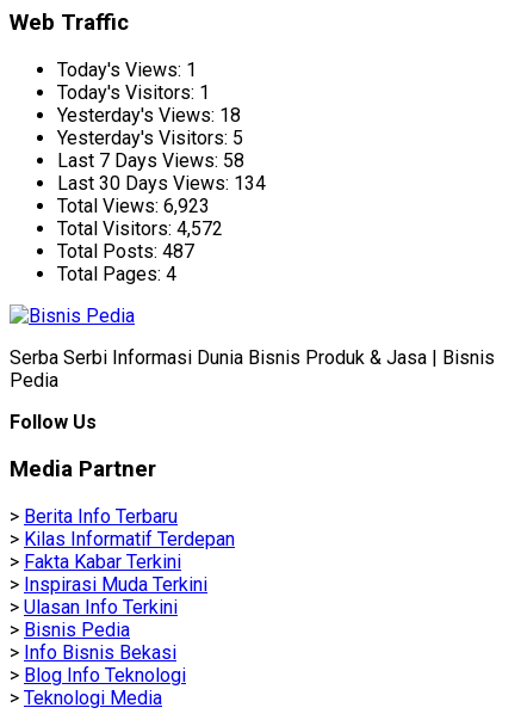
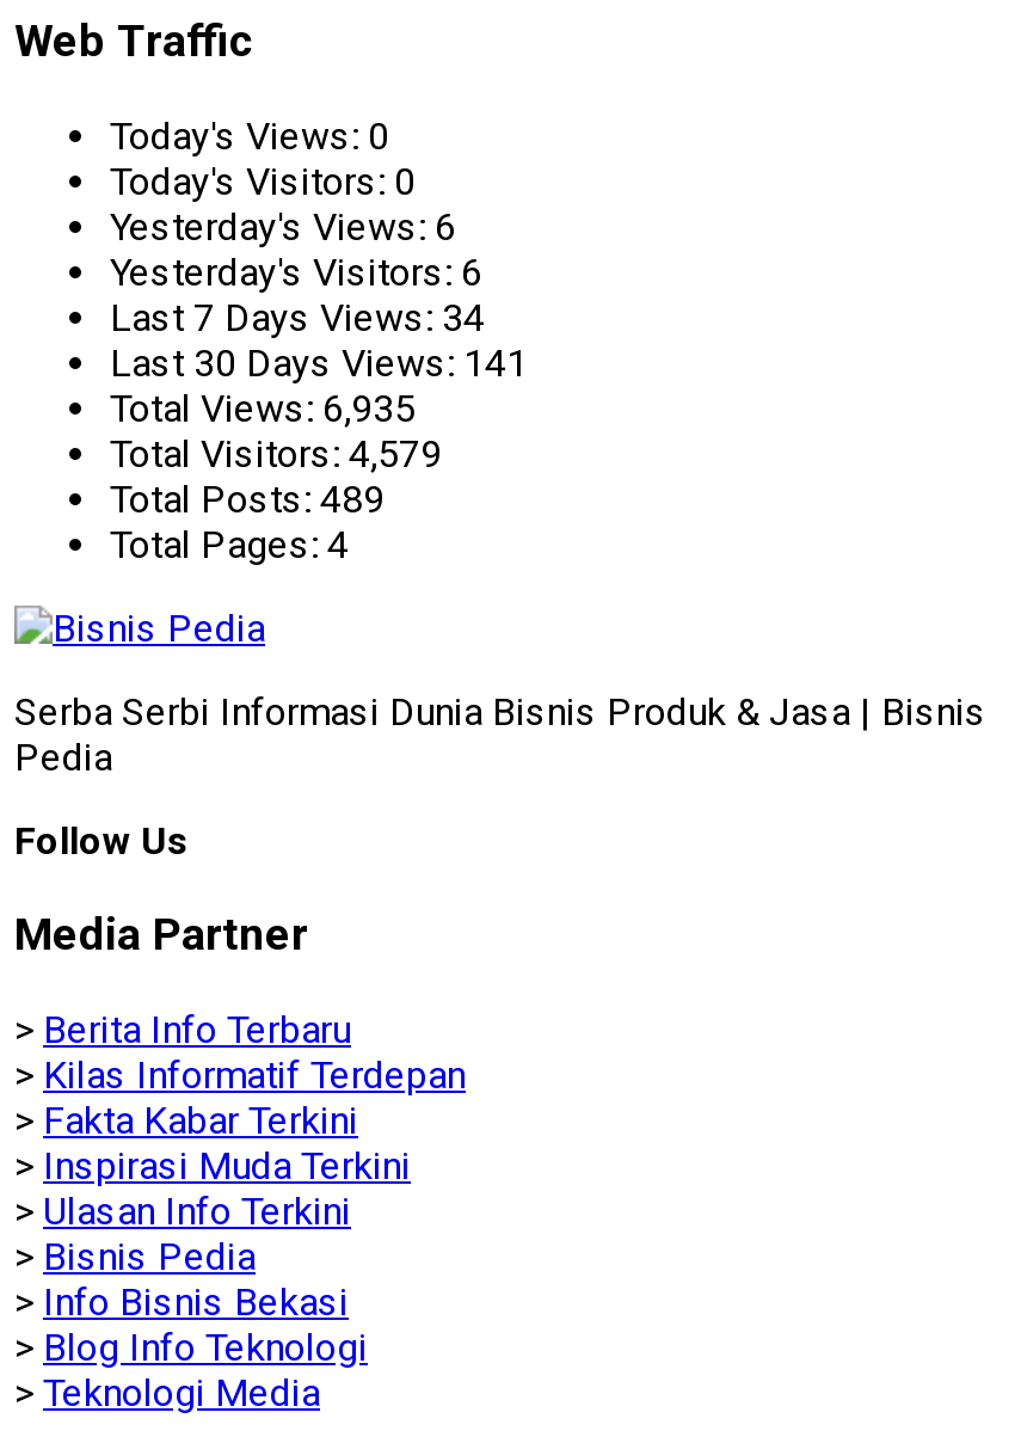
- Today's Views: 1
+ Today's Views: 0

- Today's Visitors: 1
+ Today's Visitors: 0

- Yesterday's Views: 18
+ Yesterday's Views: 6

- Yesterday's Visitors: 5
+ Yesterday's Visitors: 6

- Last 7 Days Views: 58
+ Last 7 Days Views: 34

- Last 30 Days Views: 134
+ Last 30 Days Views: 141

- Total Views: 6,923
+ Total Views: 6,935

- Total Visitors: 4,572
+ Total Visitors: 4,579

- Total Posts: 487
+ Total Posts: 489
